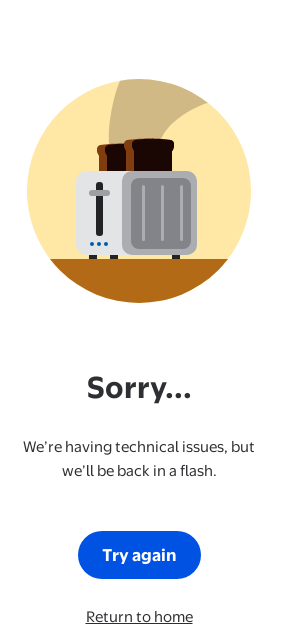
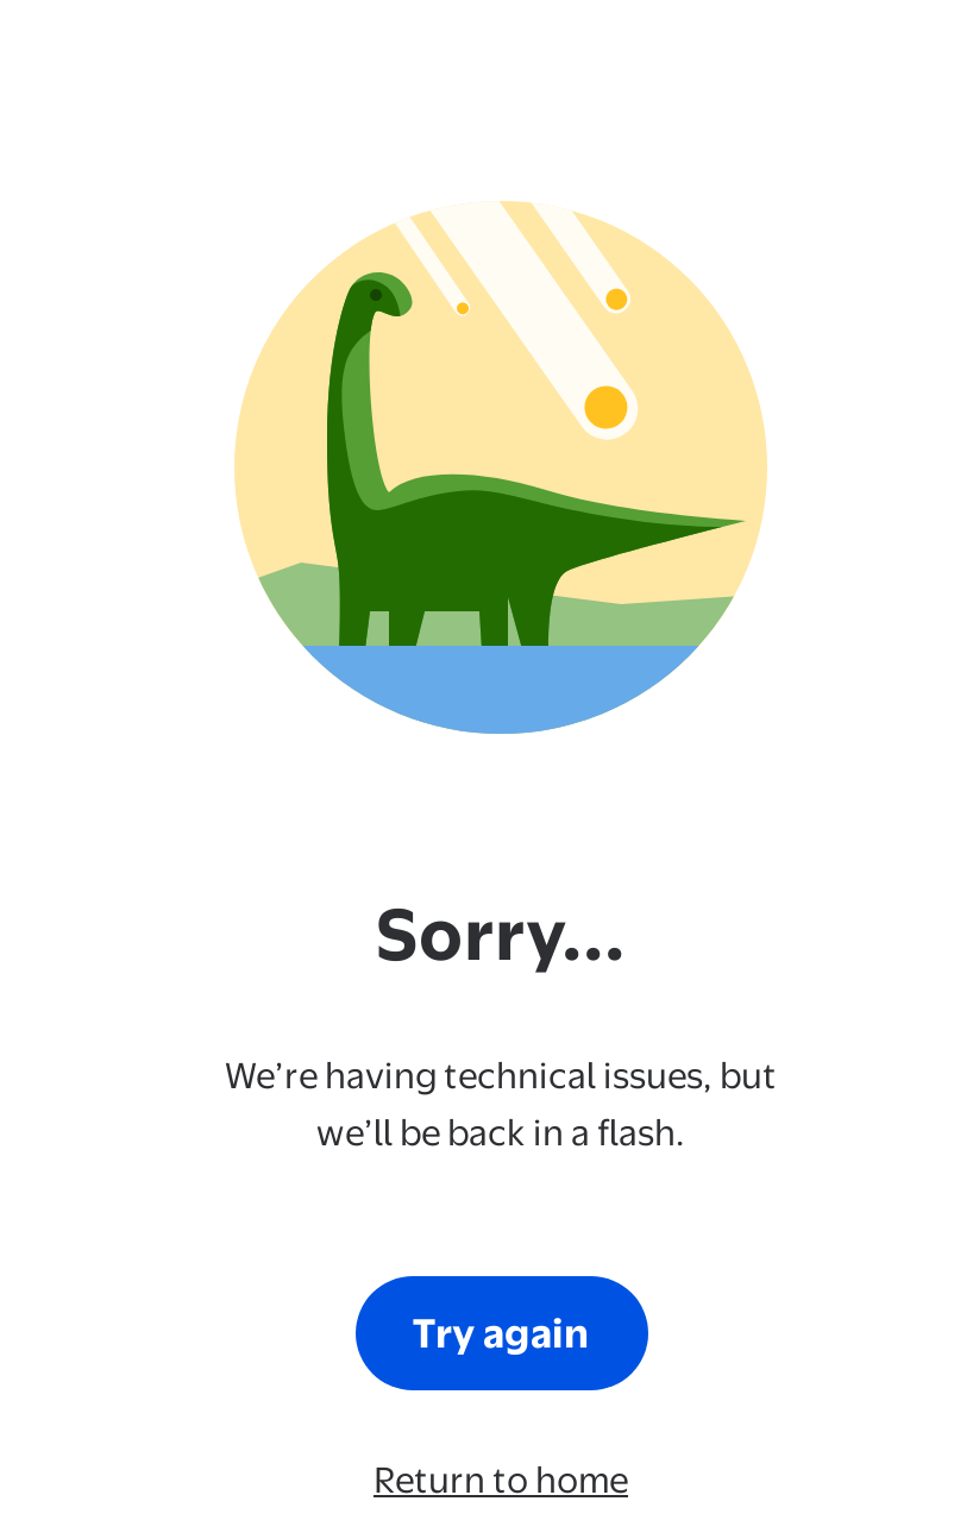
- [image]
+ [image]
